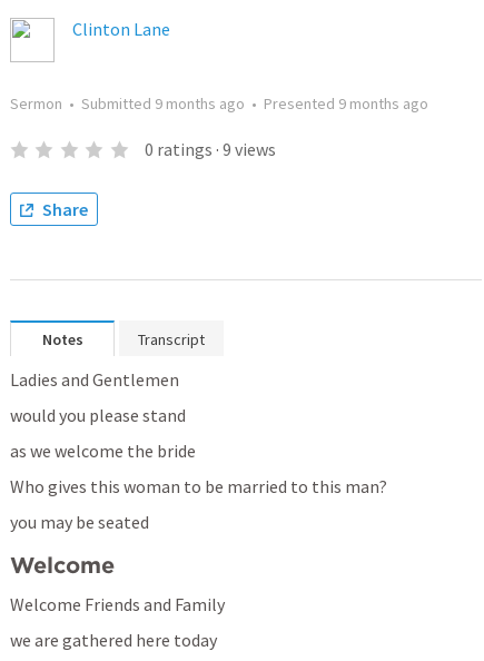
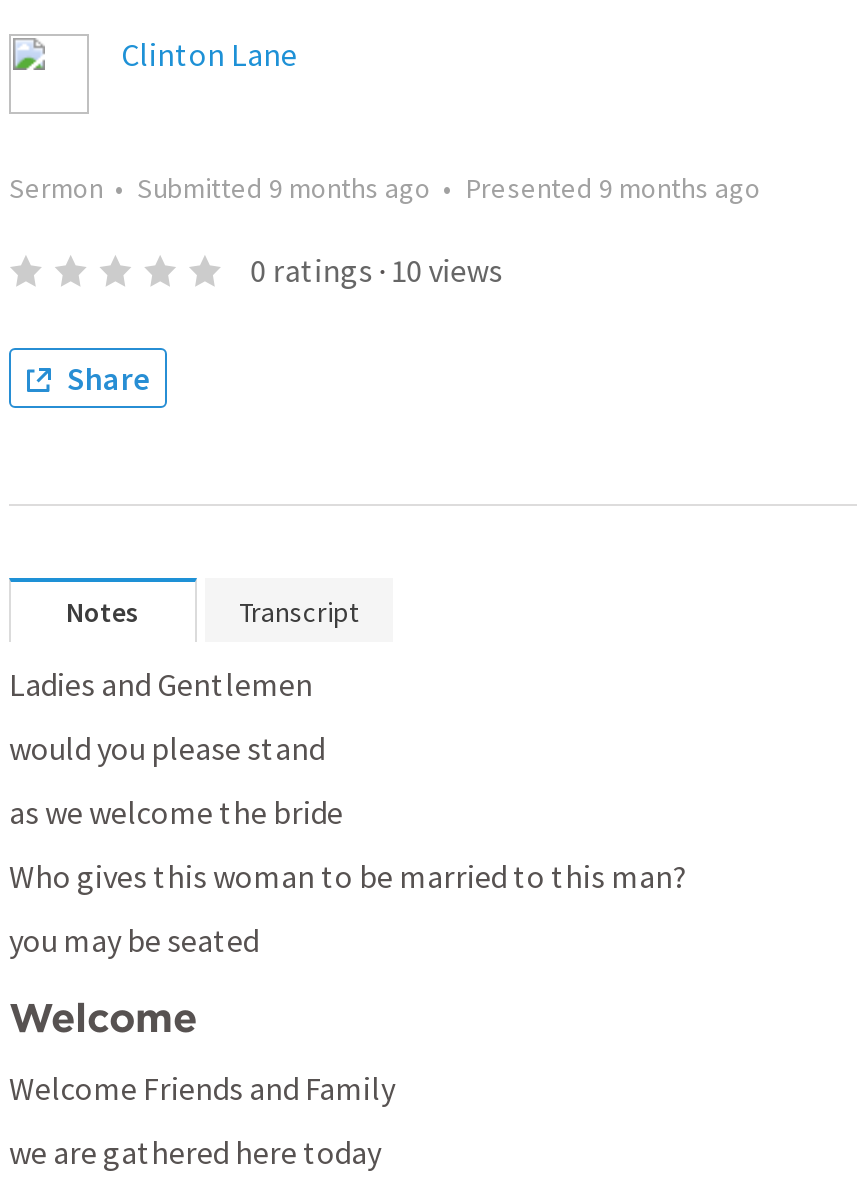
- 0 ratings · 9 views
+ 0 ratings · 10 views
